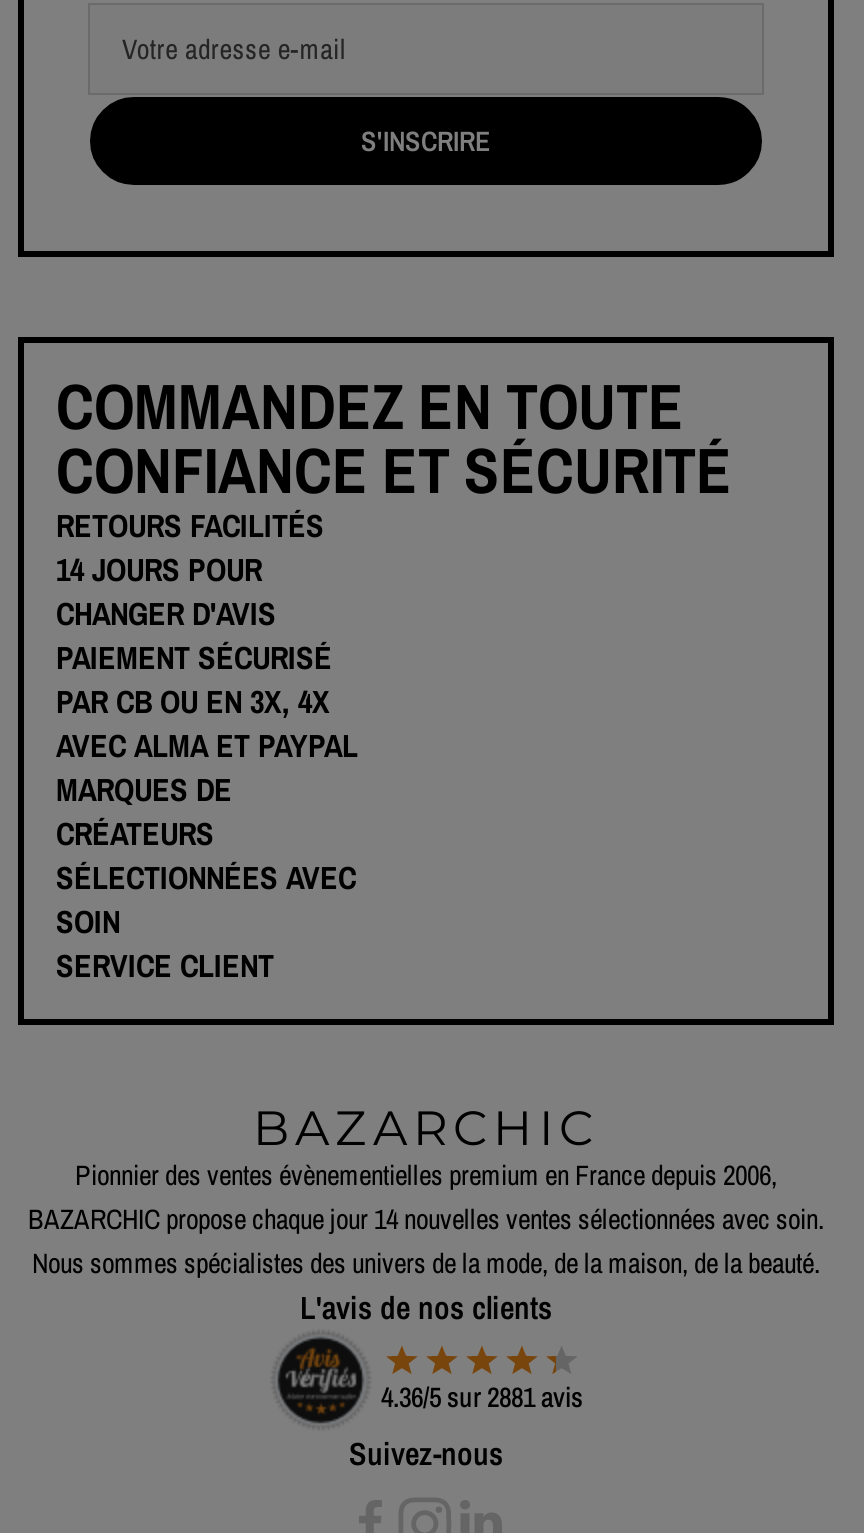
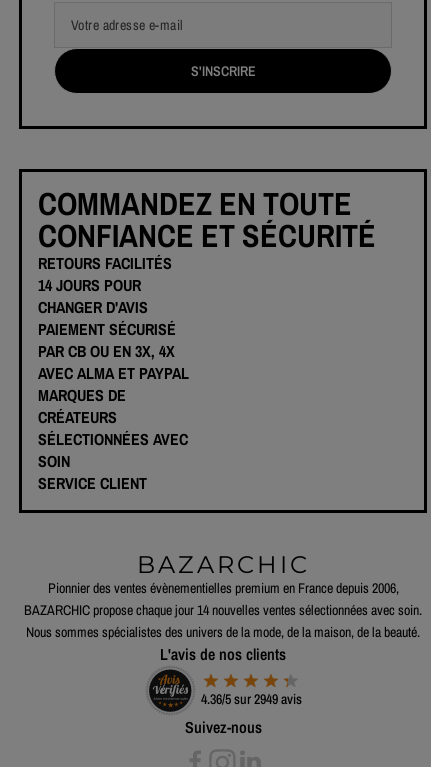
- 4.36/5 sur 2881 avis
+ 4.36/5 sur 2949 avis
